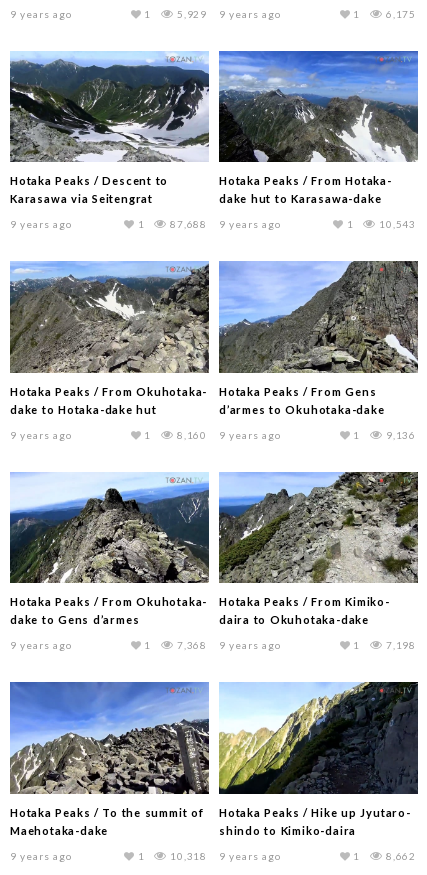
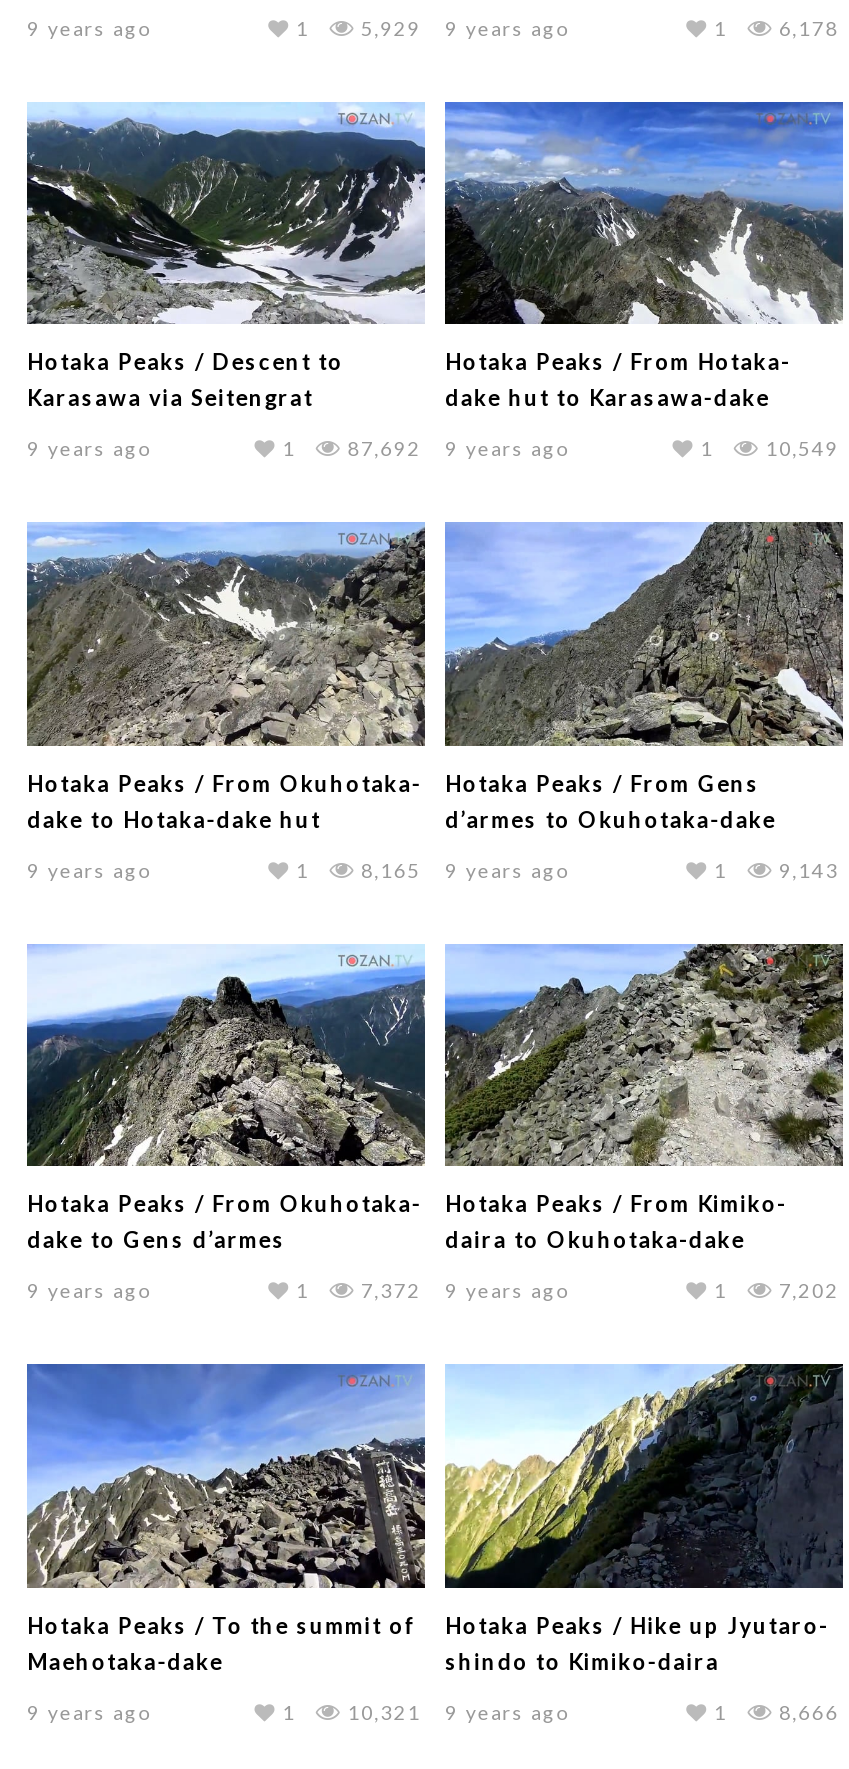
- 6,175
+ 6,178

- 87,688 9 years ago
+ 87,692 9 years ago

- 10,543
+ 10,549

- 8,160 9 years ago
+ 8,165 9 years ago

- 9,136
+ 9,143

- 7,368 9 years ago
+ 7,372 9 years ago

- 7,198
+ 7,202

- 10,318 9 years ago
+ 10,321 9 years ago

- 8,662
+ 8,666
